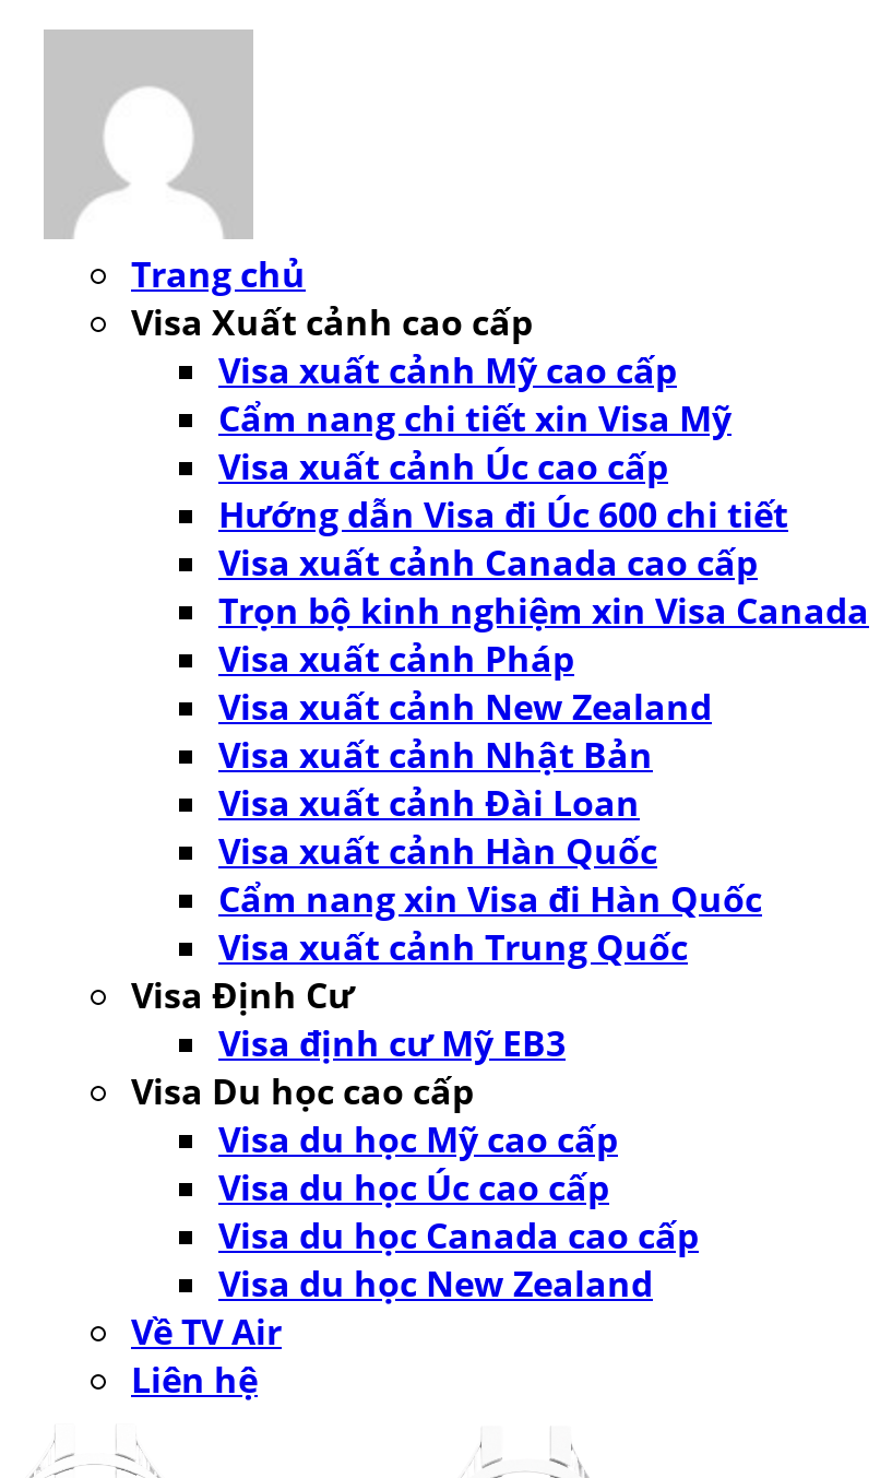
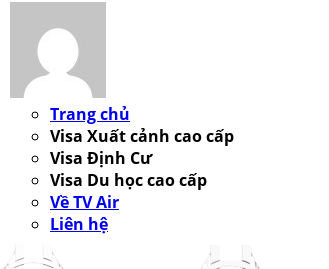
- Visa xuất cảnh Mỹ cao cấp
- Cẩm nang chi tiết xin Visa Mỹ
- Visa xuất cảnh Úc cao cấp
- Hướng dẫn Visa đi Úc 600 chi tiết
- Visa xuất cảnh Canada cao cấp
- Trọn bộ kinh nghiệm xin Visa Canada
- Visa xuất cảnh Pháp
- Visa xuất cảnh New Zealand
- Visa xuất cảnh Nhật Bản
- Visa xuất cảnh Đài Loan
- Visa xuất cảnh Hàn Quốc
- Cẩm nang xin Visa đi Hàn Quốc
- Visa xuất cảnh Trung Quốc

- Visa định cư Mỹ EB3

- Visa du học Mỹ cao cấp
- Visa du học Úc cao cấp
- Visa du học Canada cao cấp
- Visa du học New Zealand
